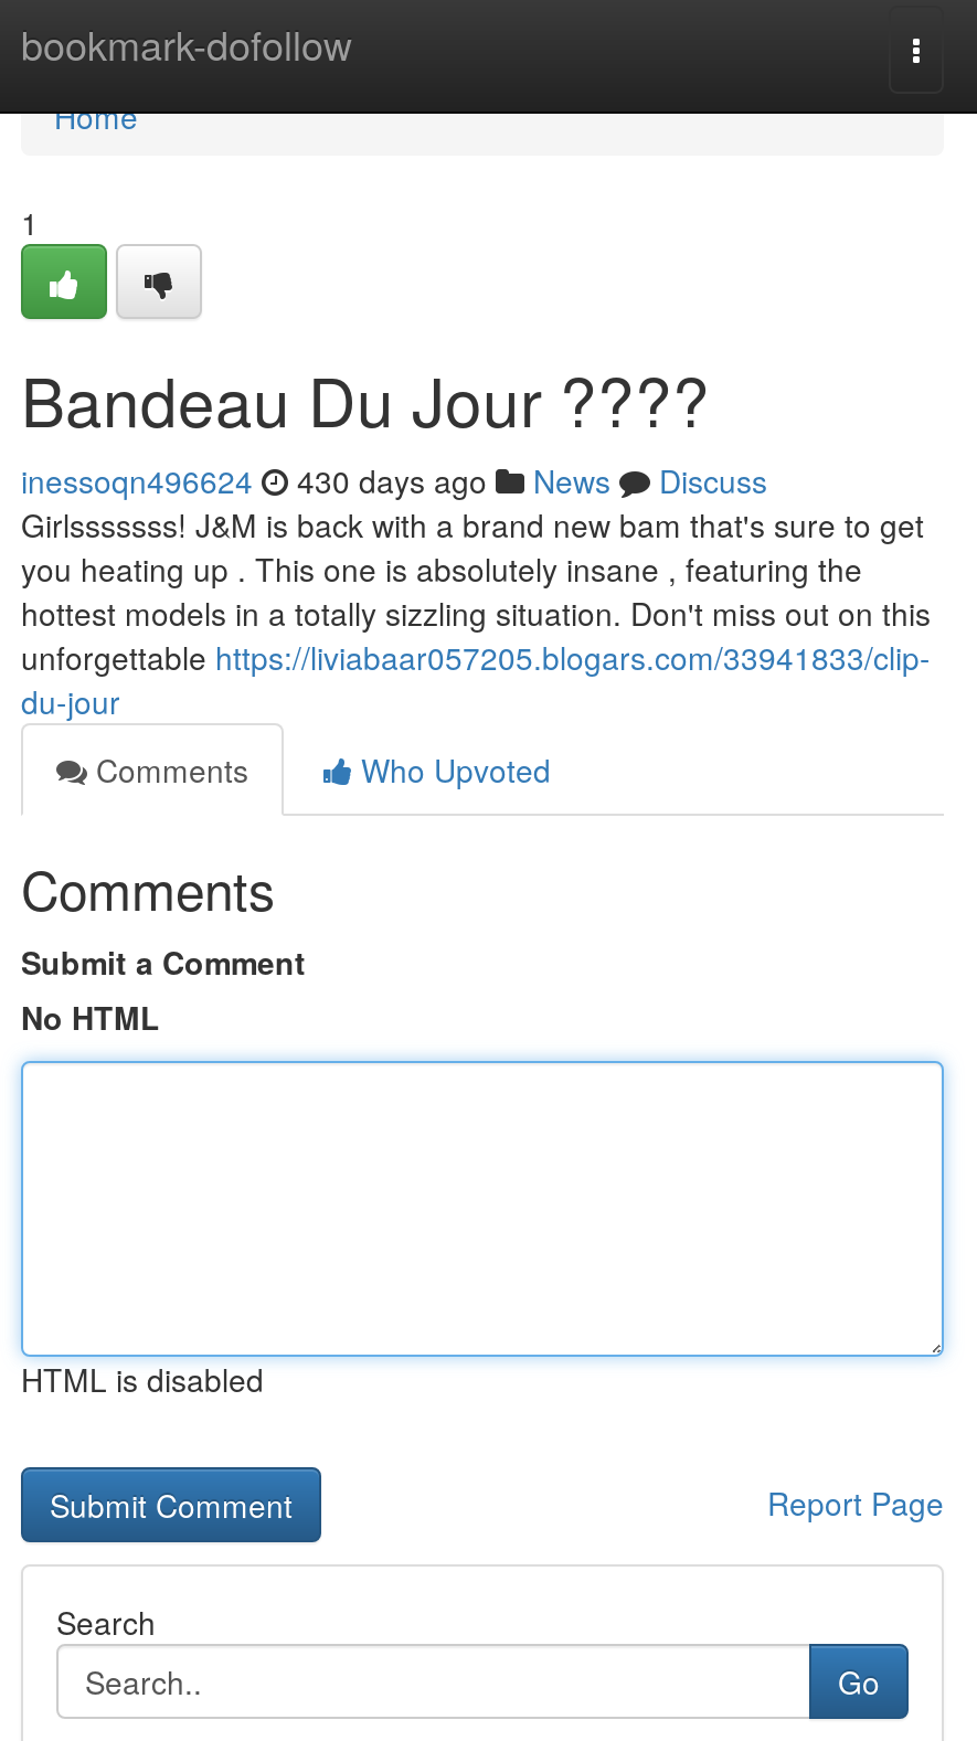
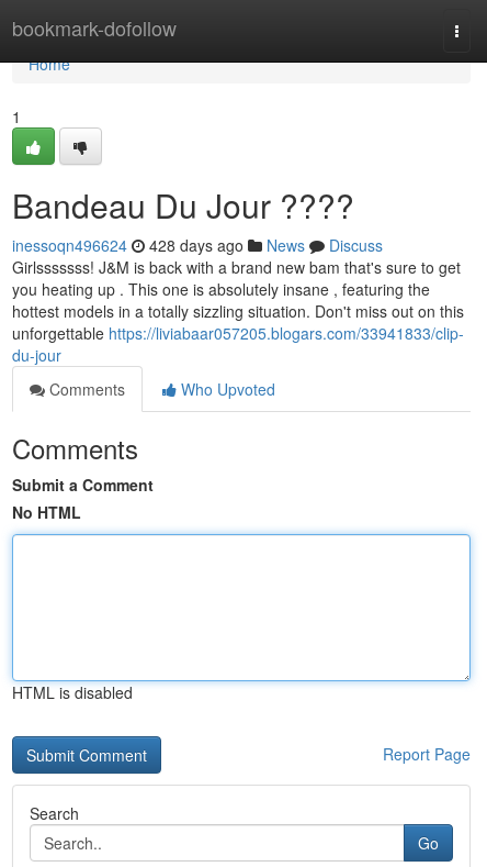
- inessoqn496624 430 days ago News Discuss
+ inessoqn496624 428 days ago News Discuss
